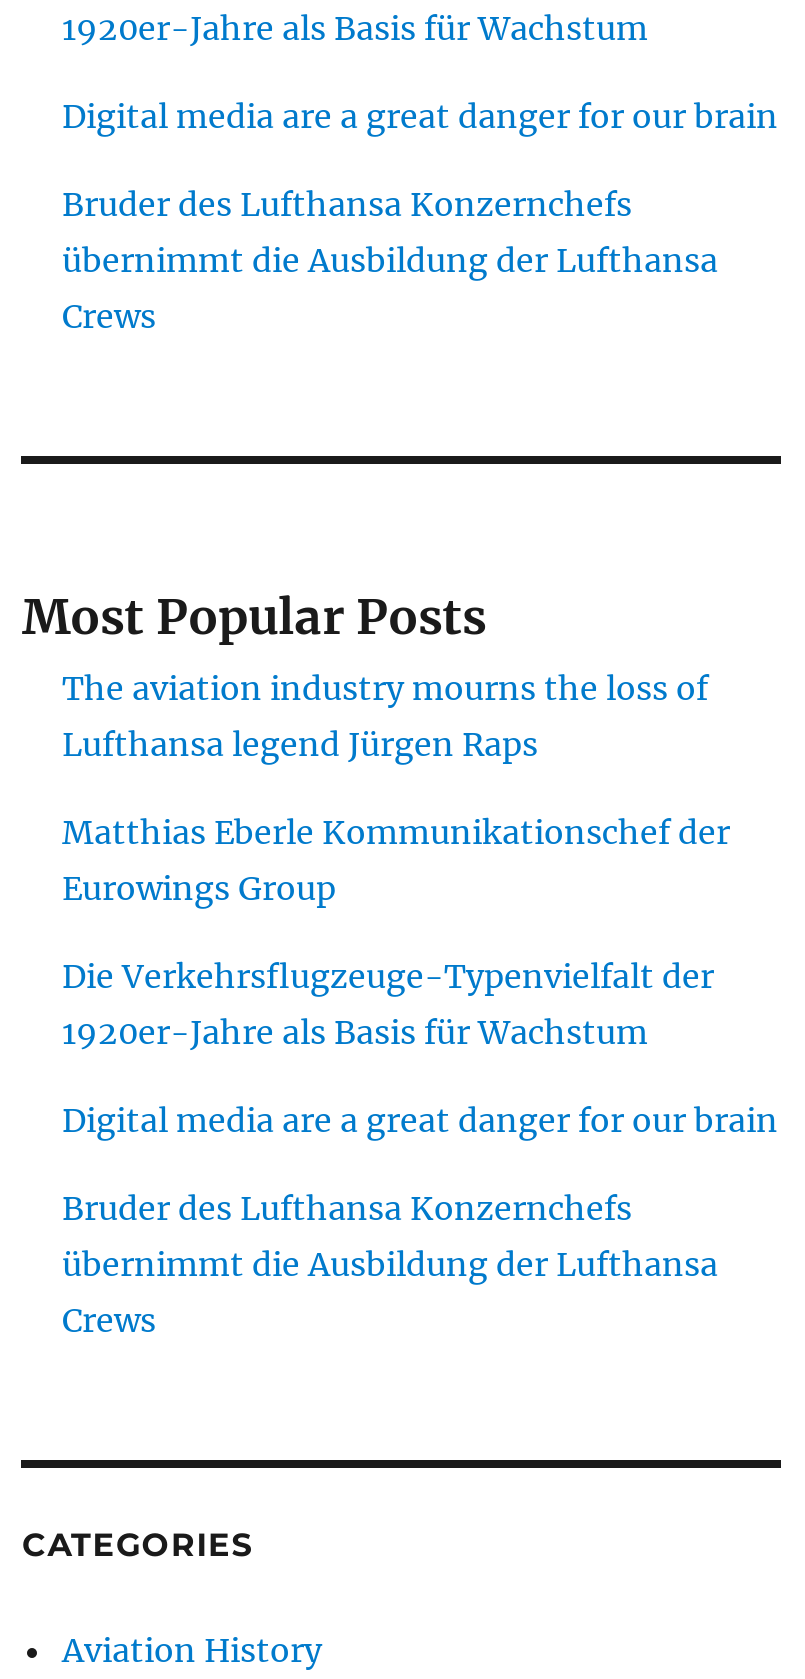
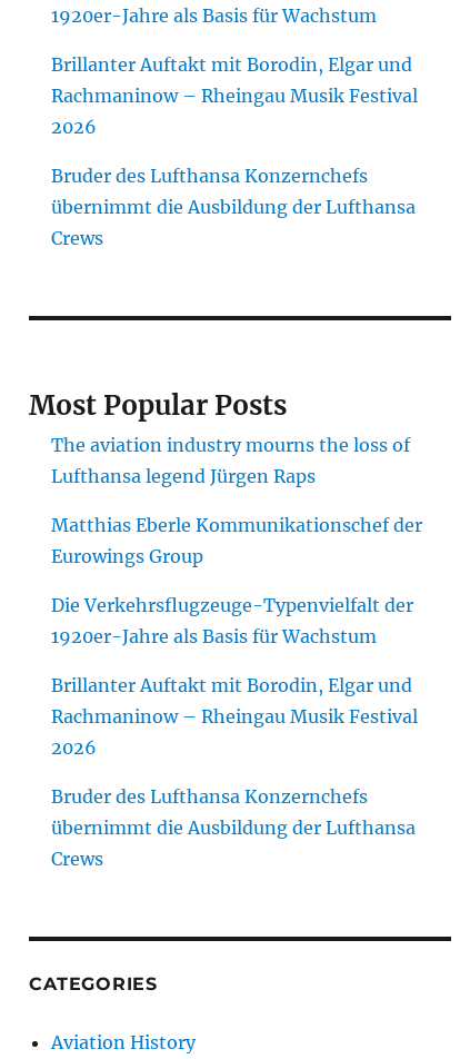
- Digital media are a great danger for our brain
+ Brillanter Auftakt mit Borodin, Elgar und
+ Rachmaninow – Rheingau Musik Festival
+ 2026

- Digital media are a great danger for our brain
+ Brillanter Auftakt mit Borodin, Elgar und
+ Rachmaninow – Rheingau Musik Festival
+ 2026
